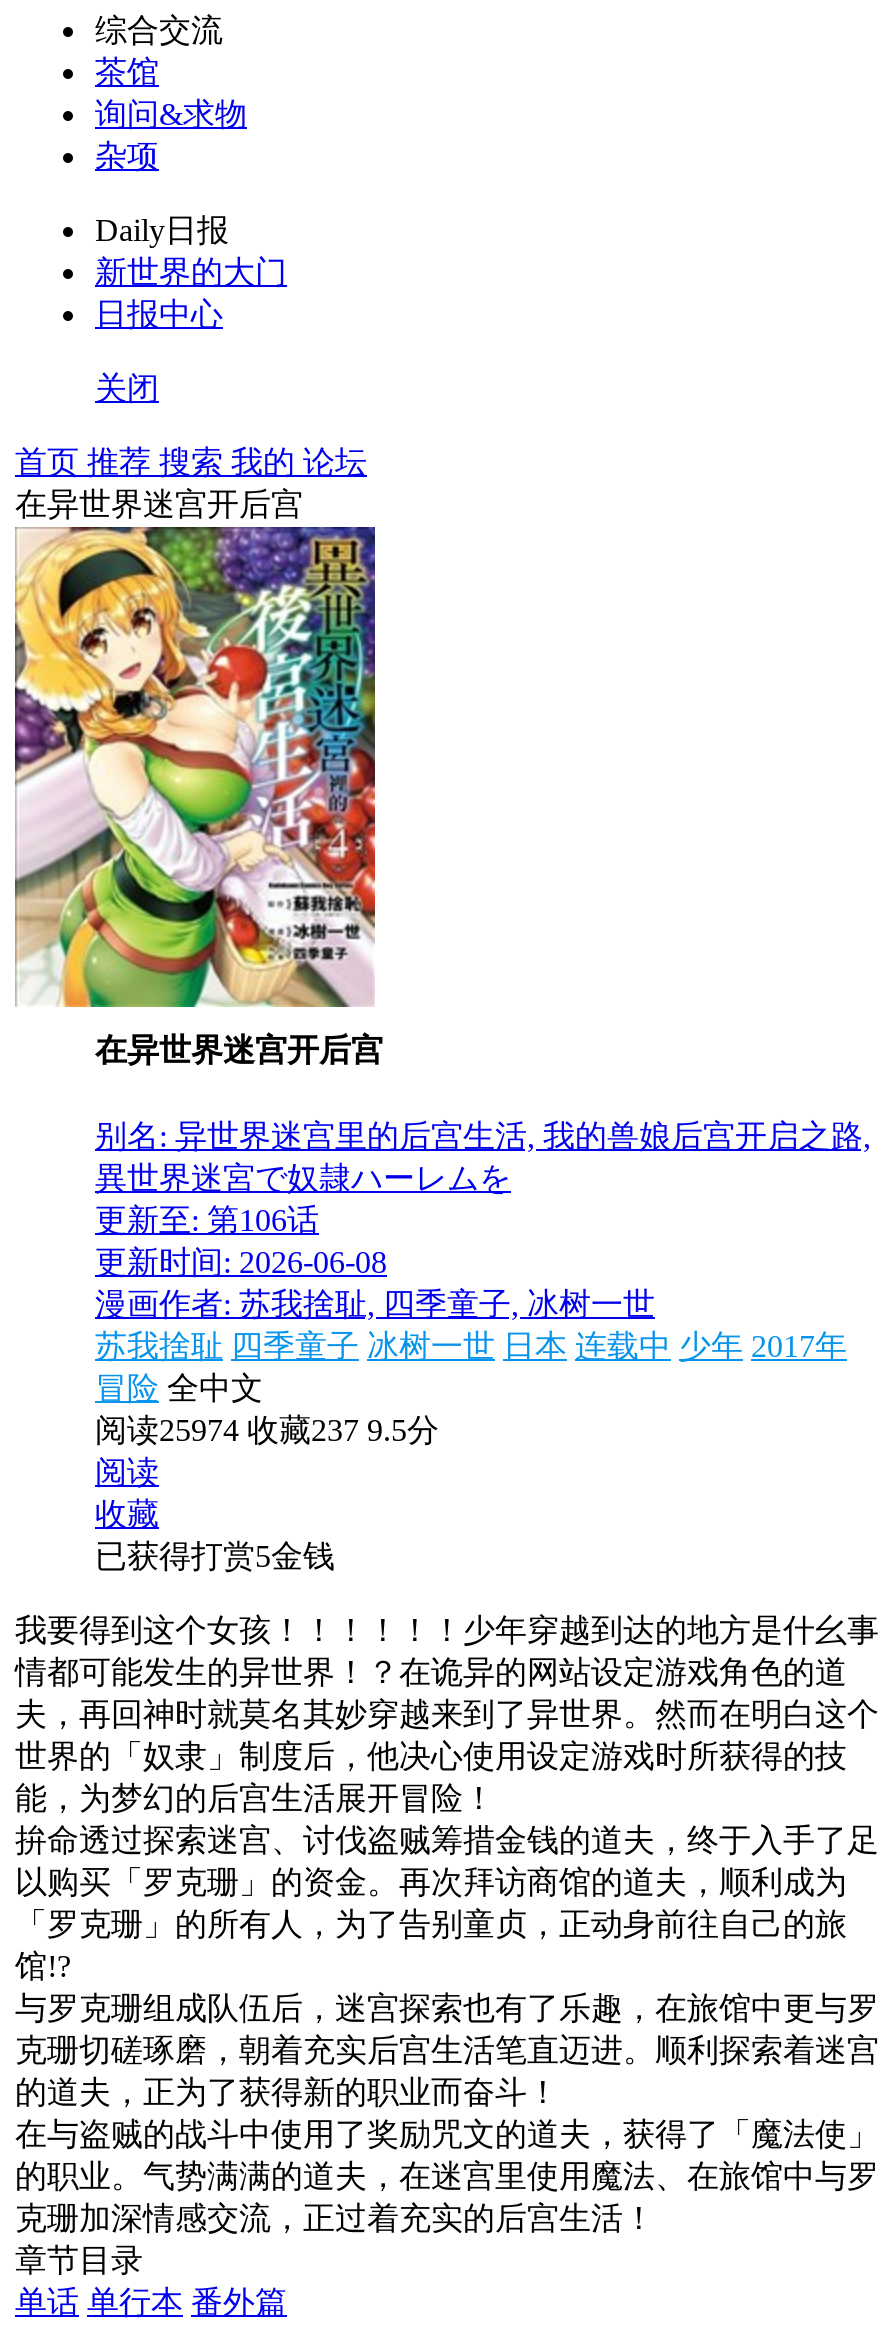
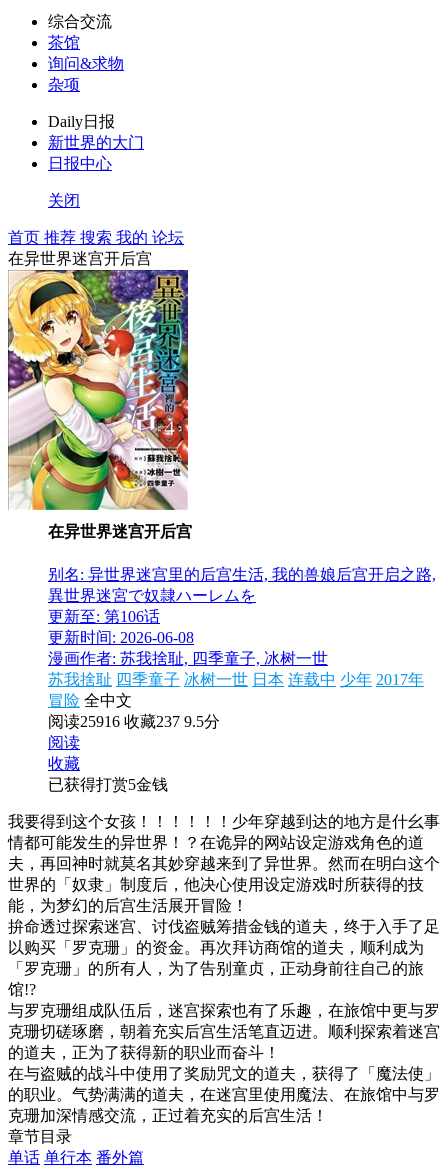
- 阅读25974 收藏237 9.5分
+ 阅读25916 收藏237 9.5分
